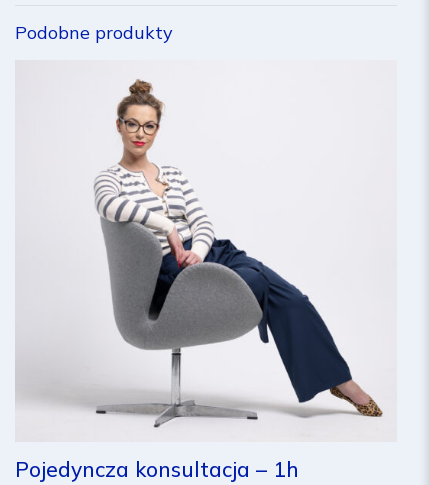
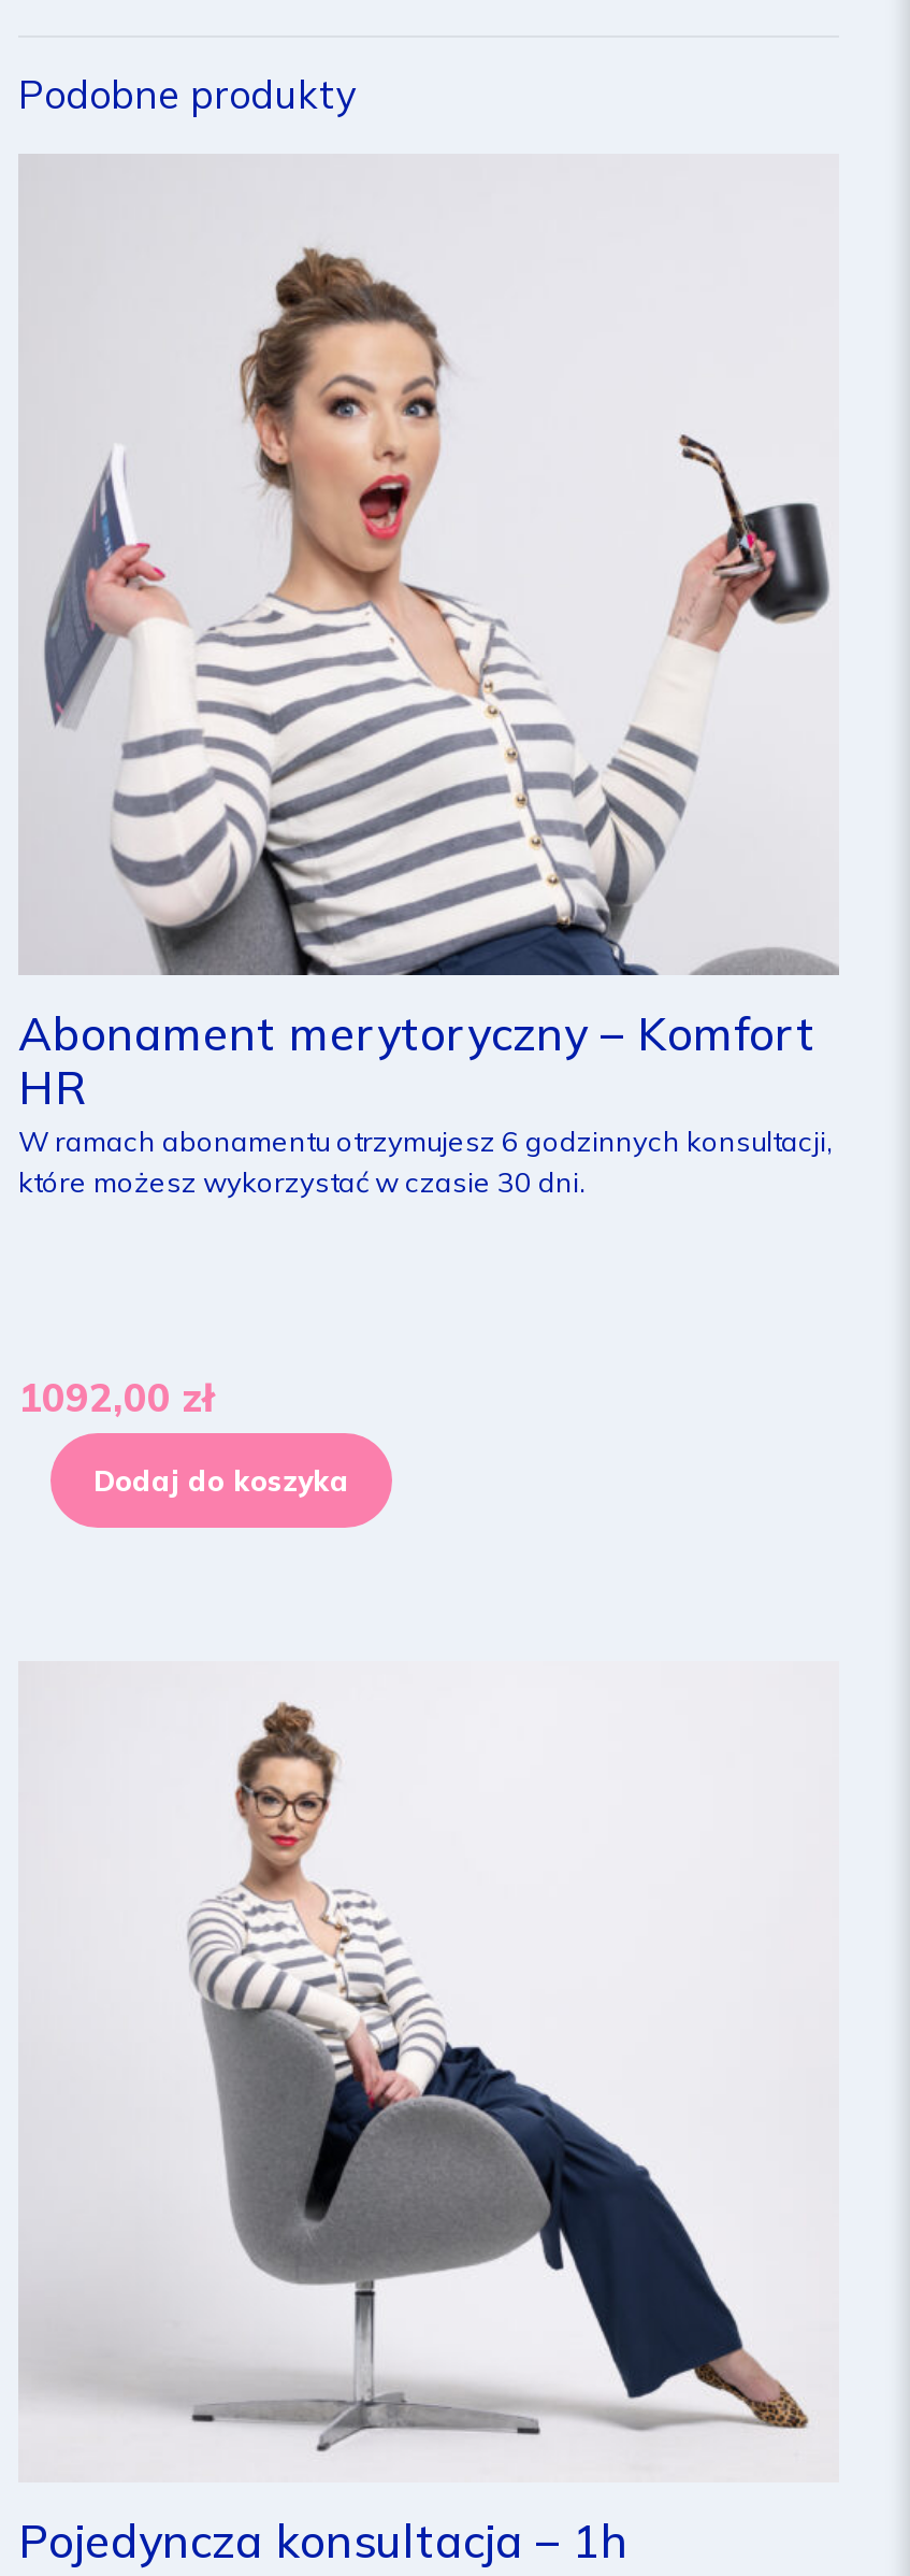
+ [image]
+ Abonament merytoryczny – Komfort
+ HR
+ W ramach abonamentu otrzymujesz 6 godzinnych konsultacji,
+ które możesz wykorzystać w czasie 30 dni.

+ 1092,00 zł
+ Dodaj do koszyka
